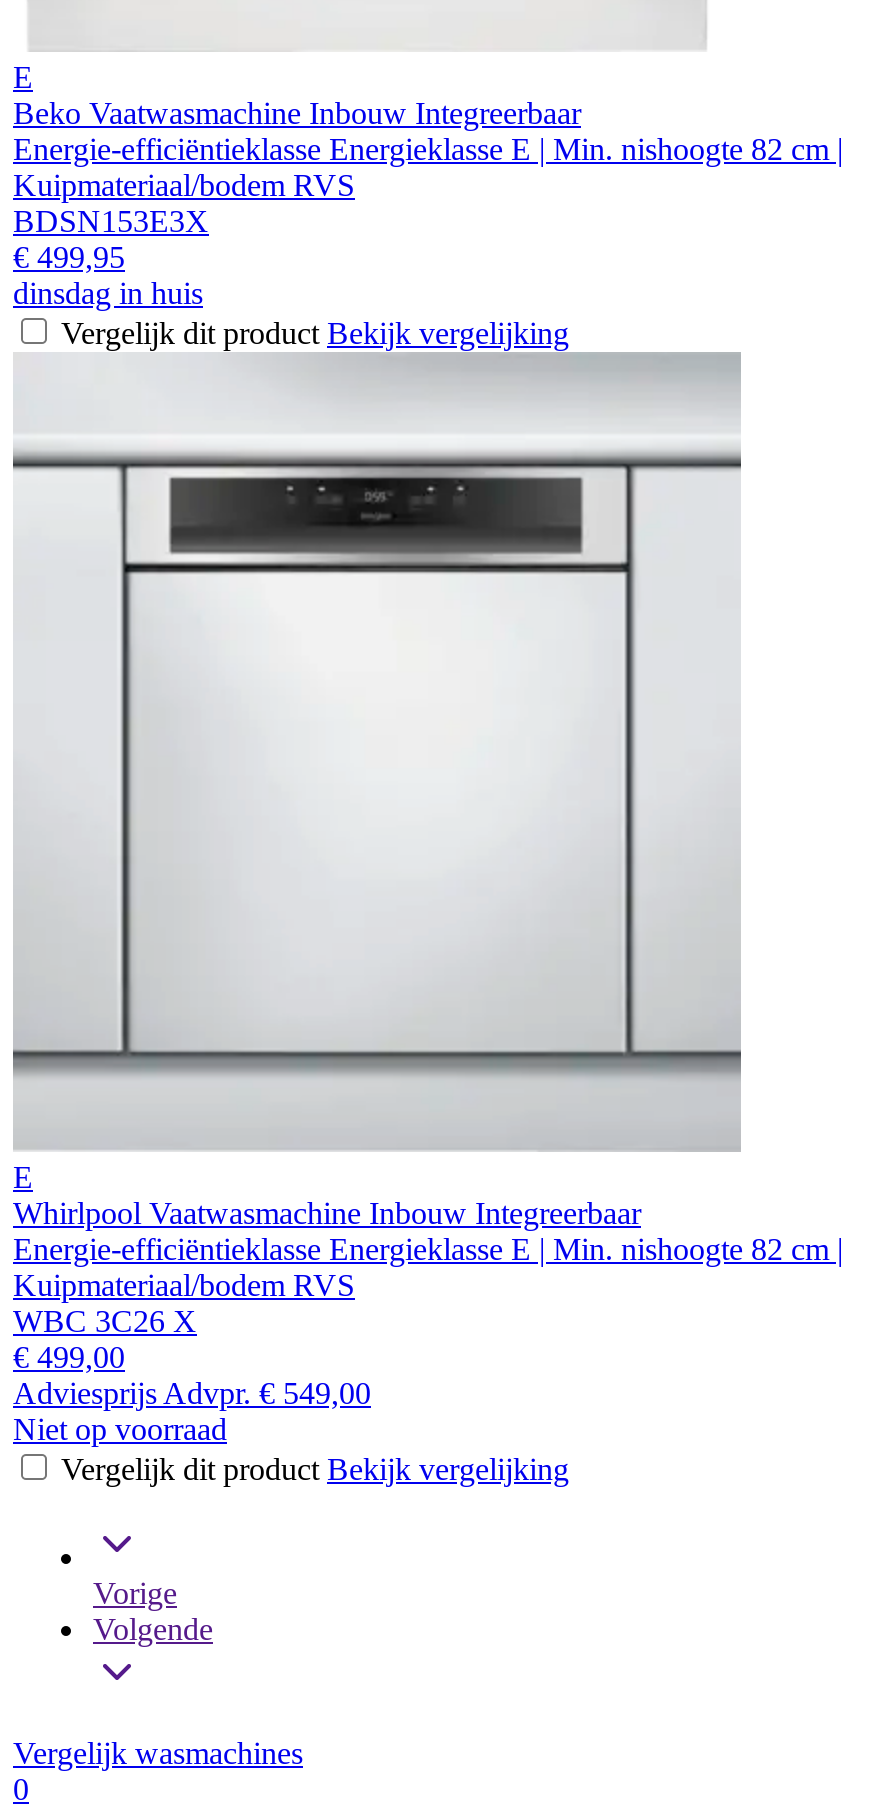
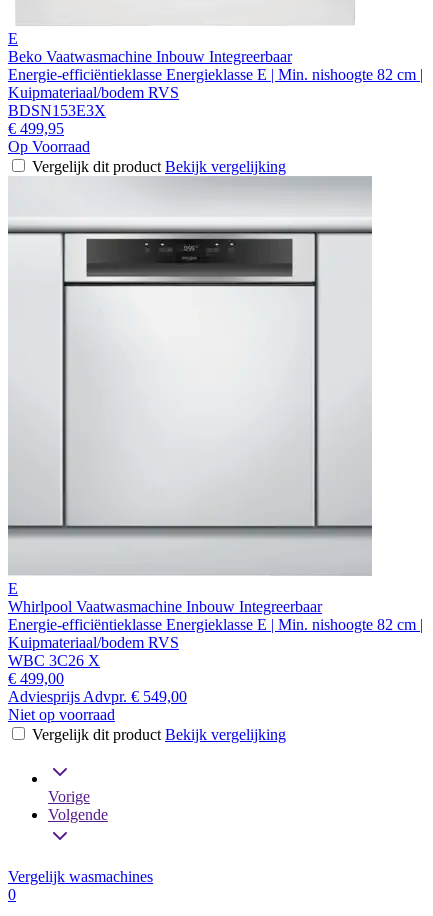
- dinsdag in huis
+ Op Voorraad
